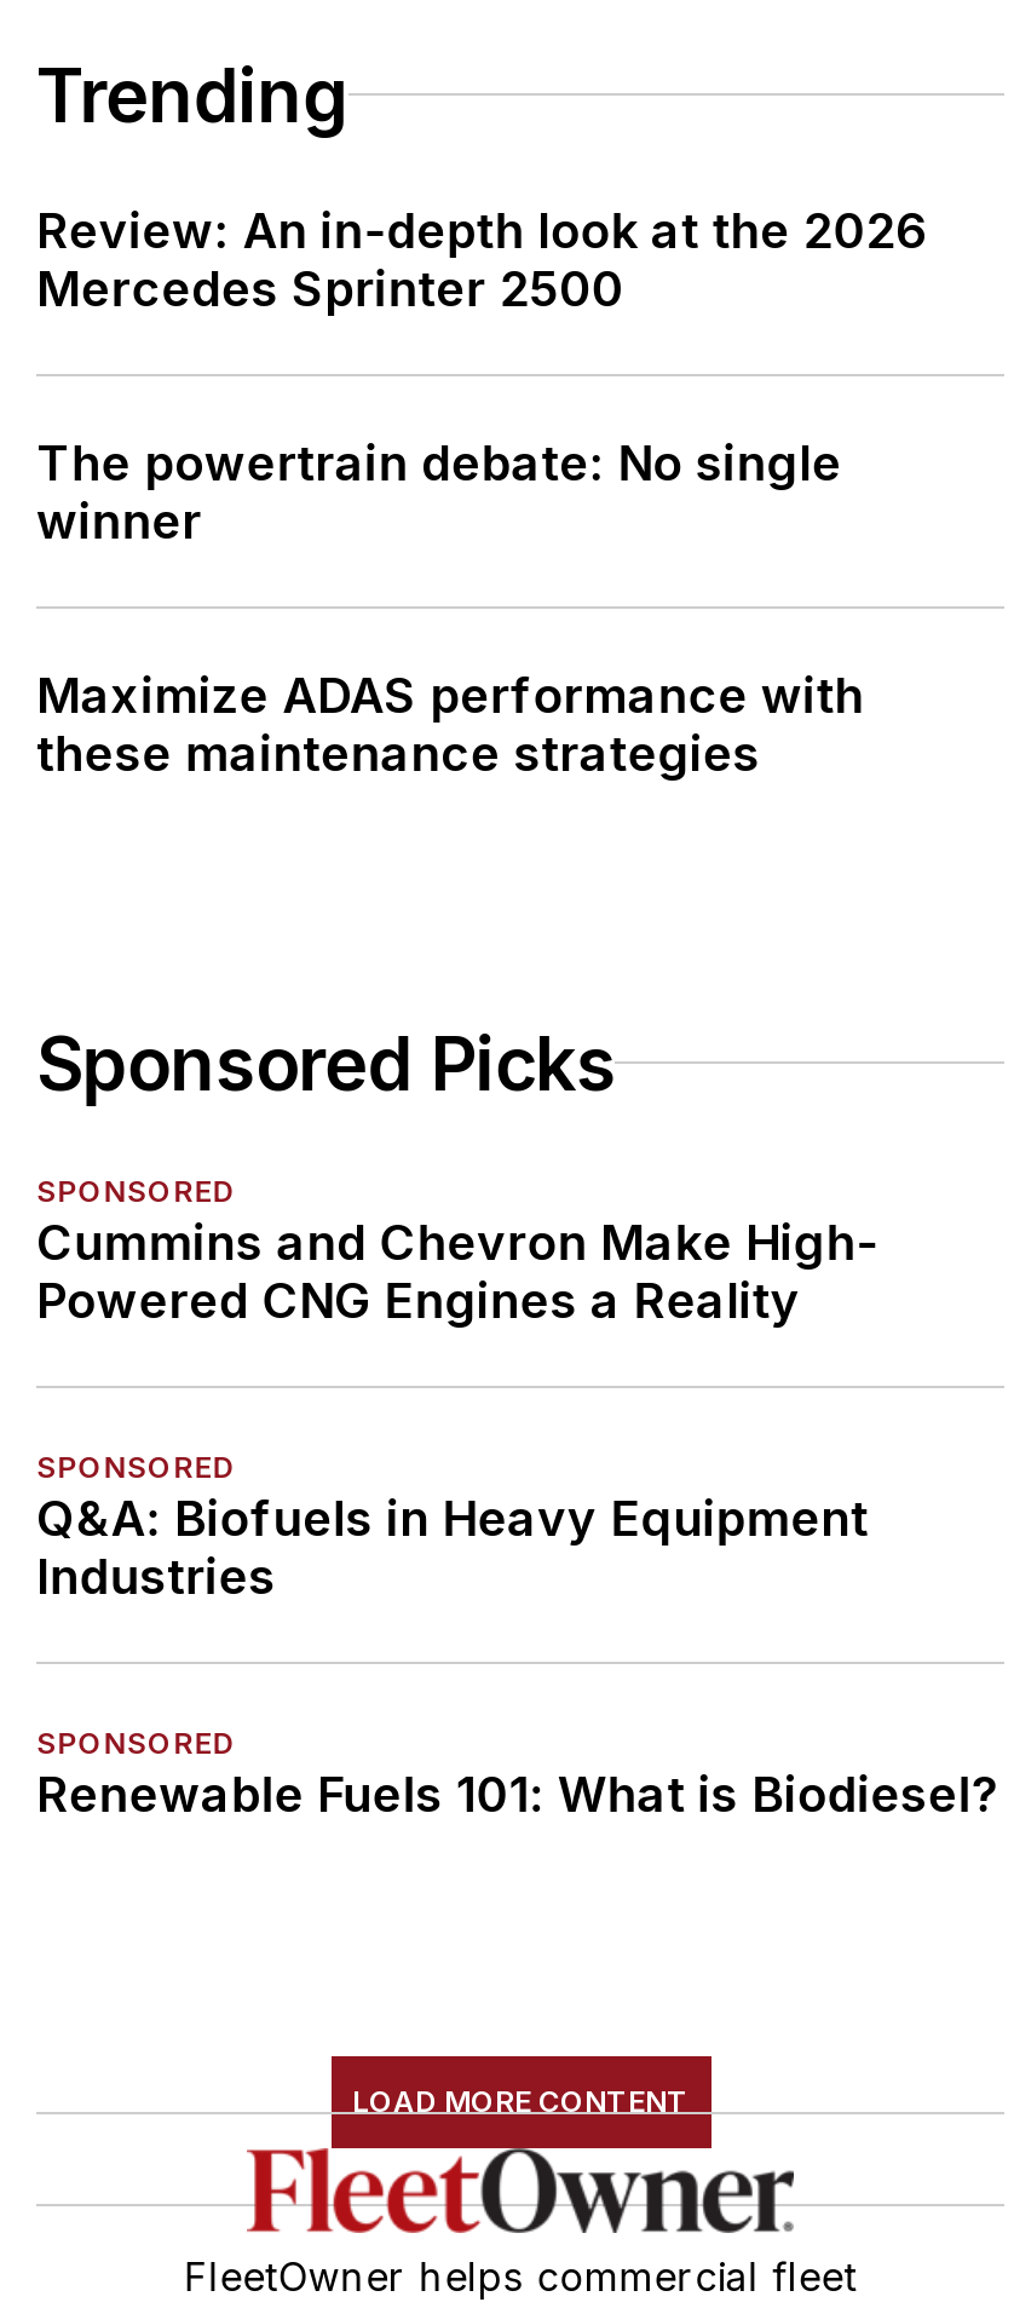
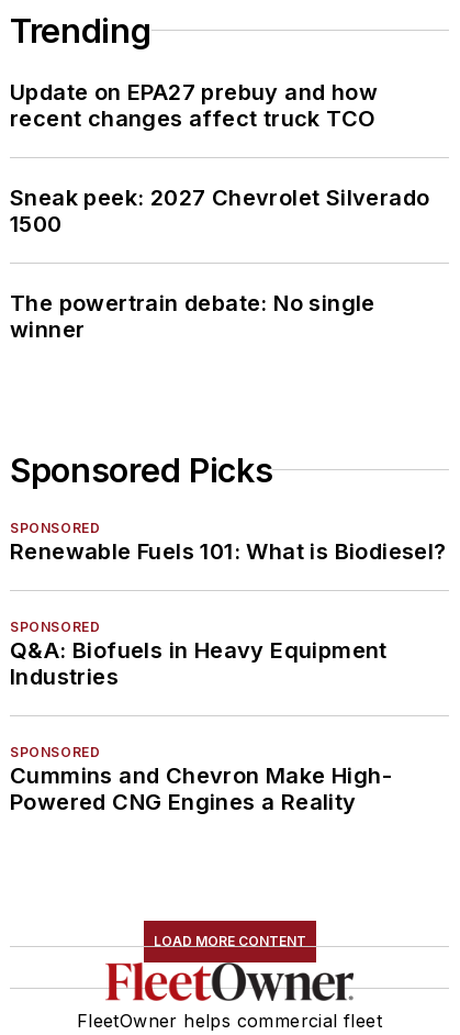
- Review: An in-depth look at the 2026
- Mercedes Sprinter 2500
+ Update on EPA27 prebuy and how
+ recent changes affect truck TCO
+ Sneak peek: 2027 Chevrolet Silverado
+ 1500

moved down: The powertrain debate: No single | winner

- Maximize ADAS performance with
- these maintenance strategies

moved down: Cummins and Chevron Make High- | Powered CNG Engines a Reality

moved up: SPONSORED | Q&A: Biofuels in Heavy Equipment | Industries | SPONSORED

moved up: Renewable Fuels 101: What is Biodiesel?
